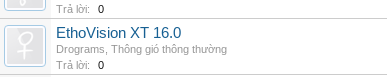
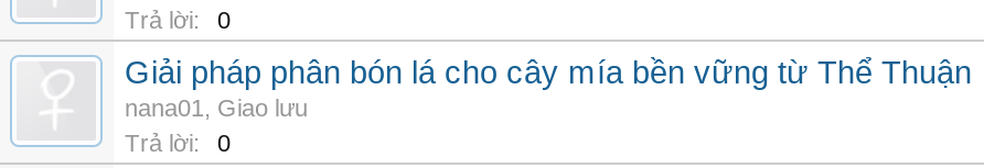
- EthoVision XT 16.0
- Drograms, Thông gió thông thường
+ Giải pháp phân bón lá cho cây mía bền vững từ Thể Thuận
+ nana01, Giao lưu
